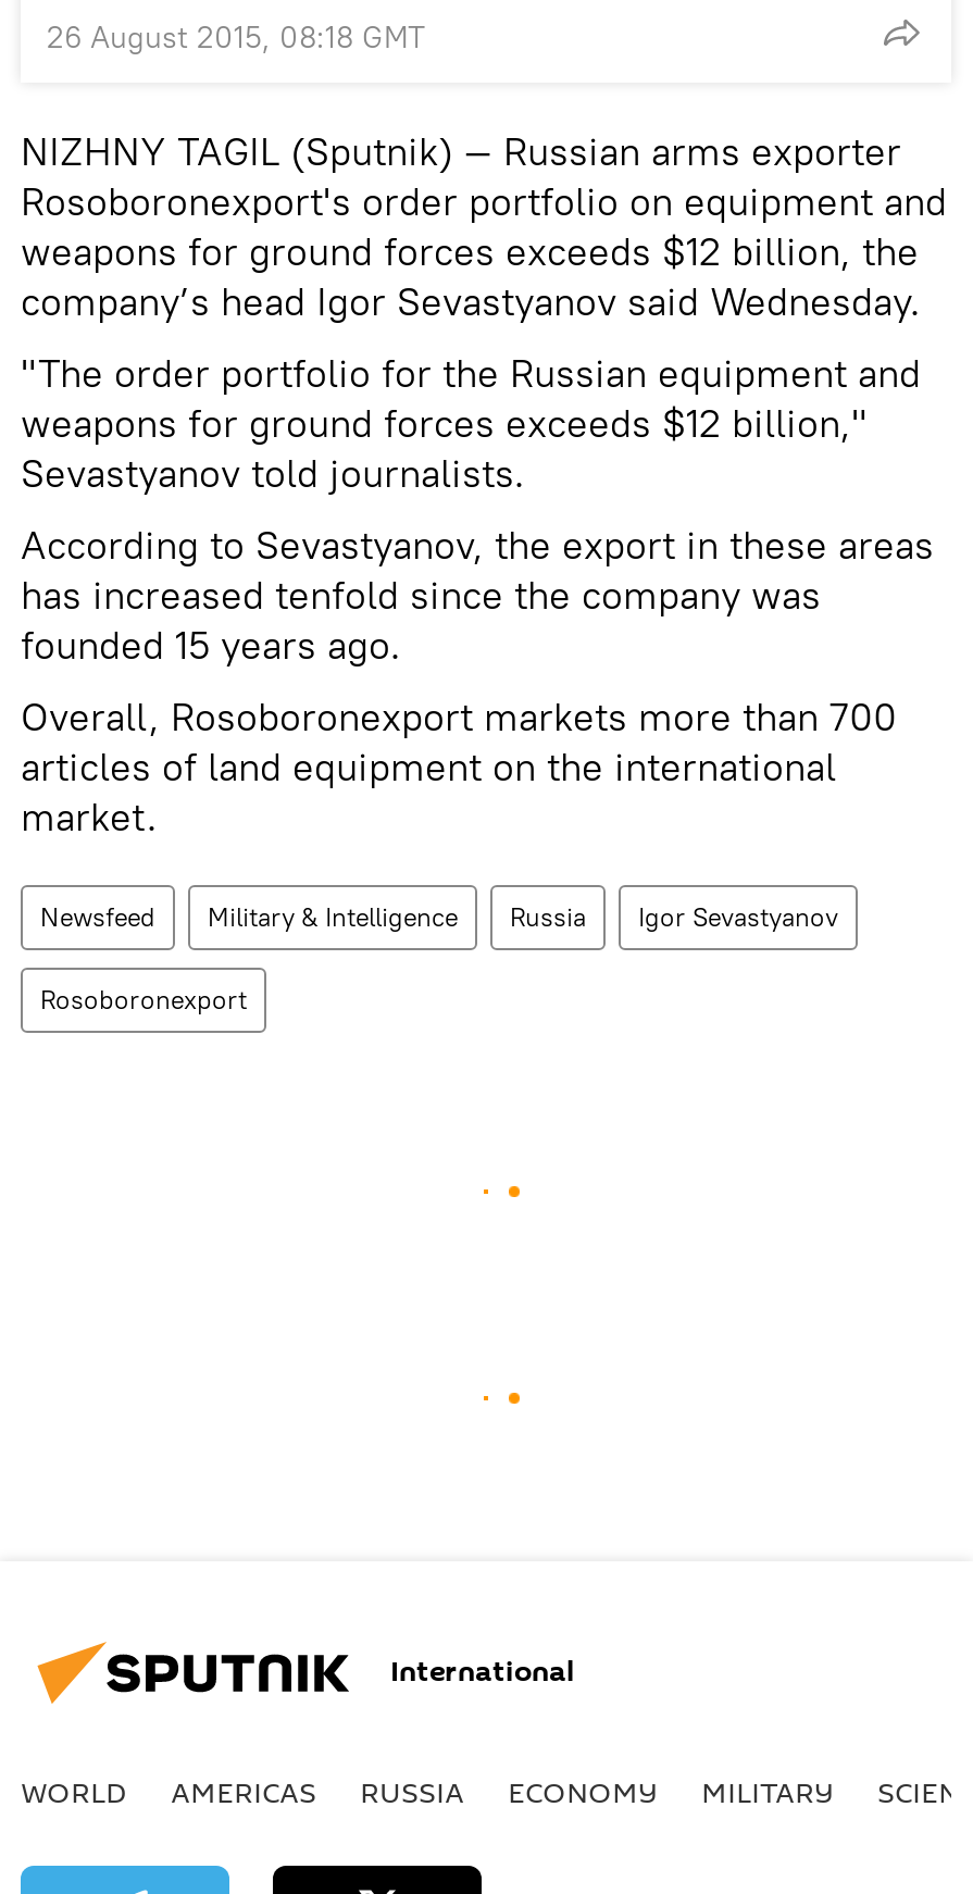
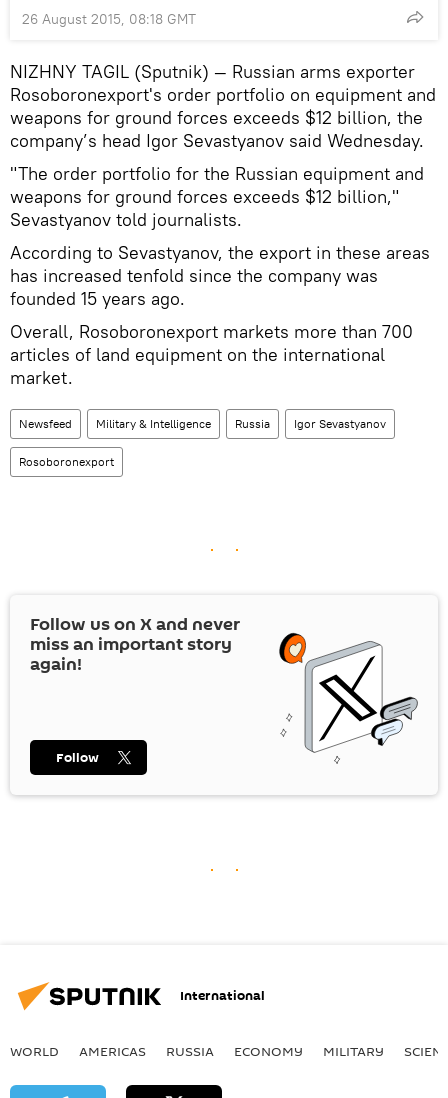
+ [image]
+ Follow us on X and never
+ miss an important story
+ again!

+ Follow
